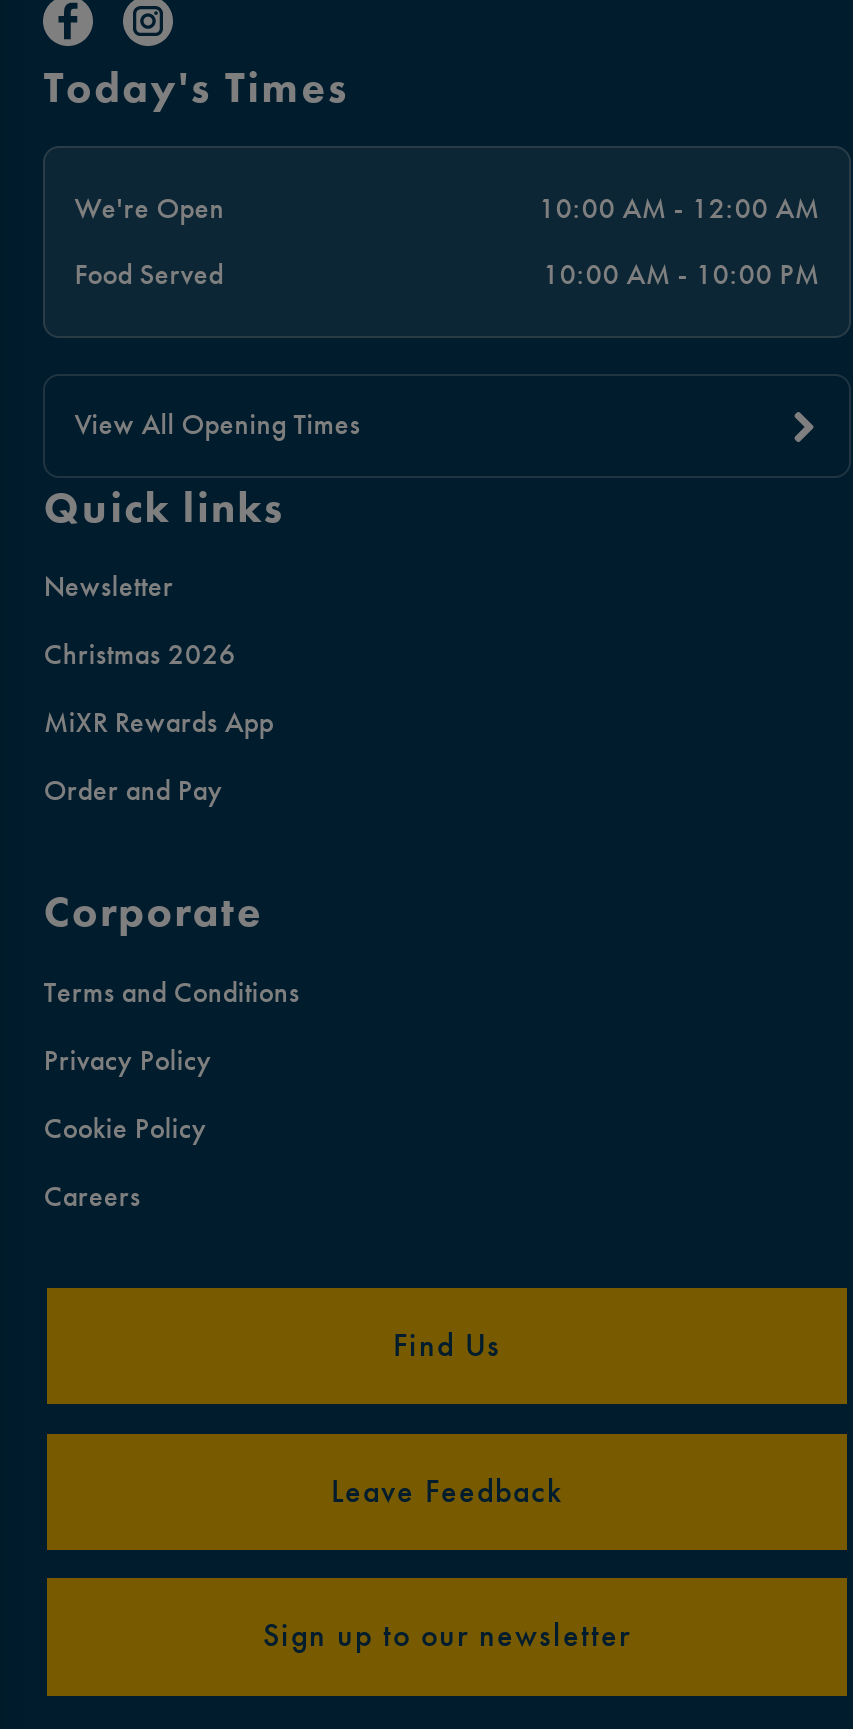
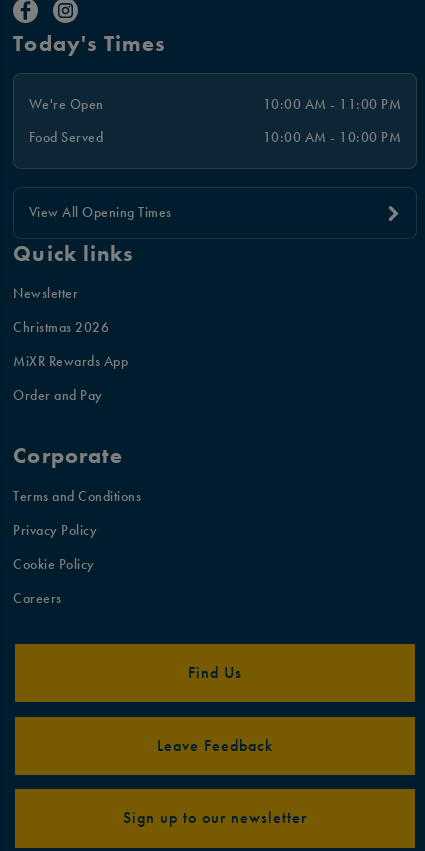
- 10:00 AM - 12:00 AM
+ 10:00 AM - 11:00 PM
